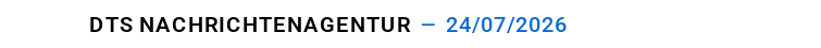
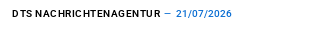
- DTS NACHRICHTENAGENTUR 24/07/2026
+ DTS NACHRICHTENAGENTUR 21/07/2026
